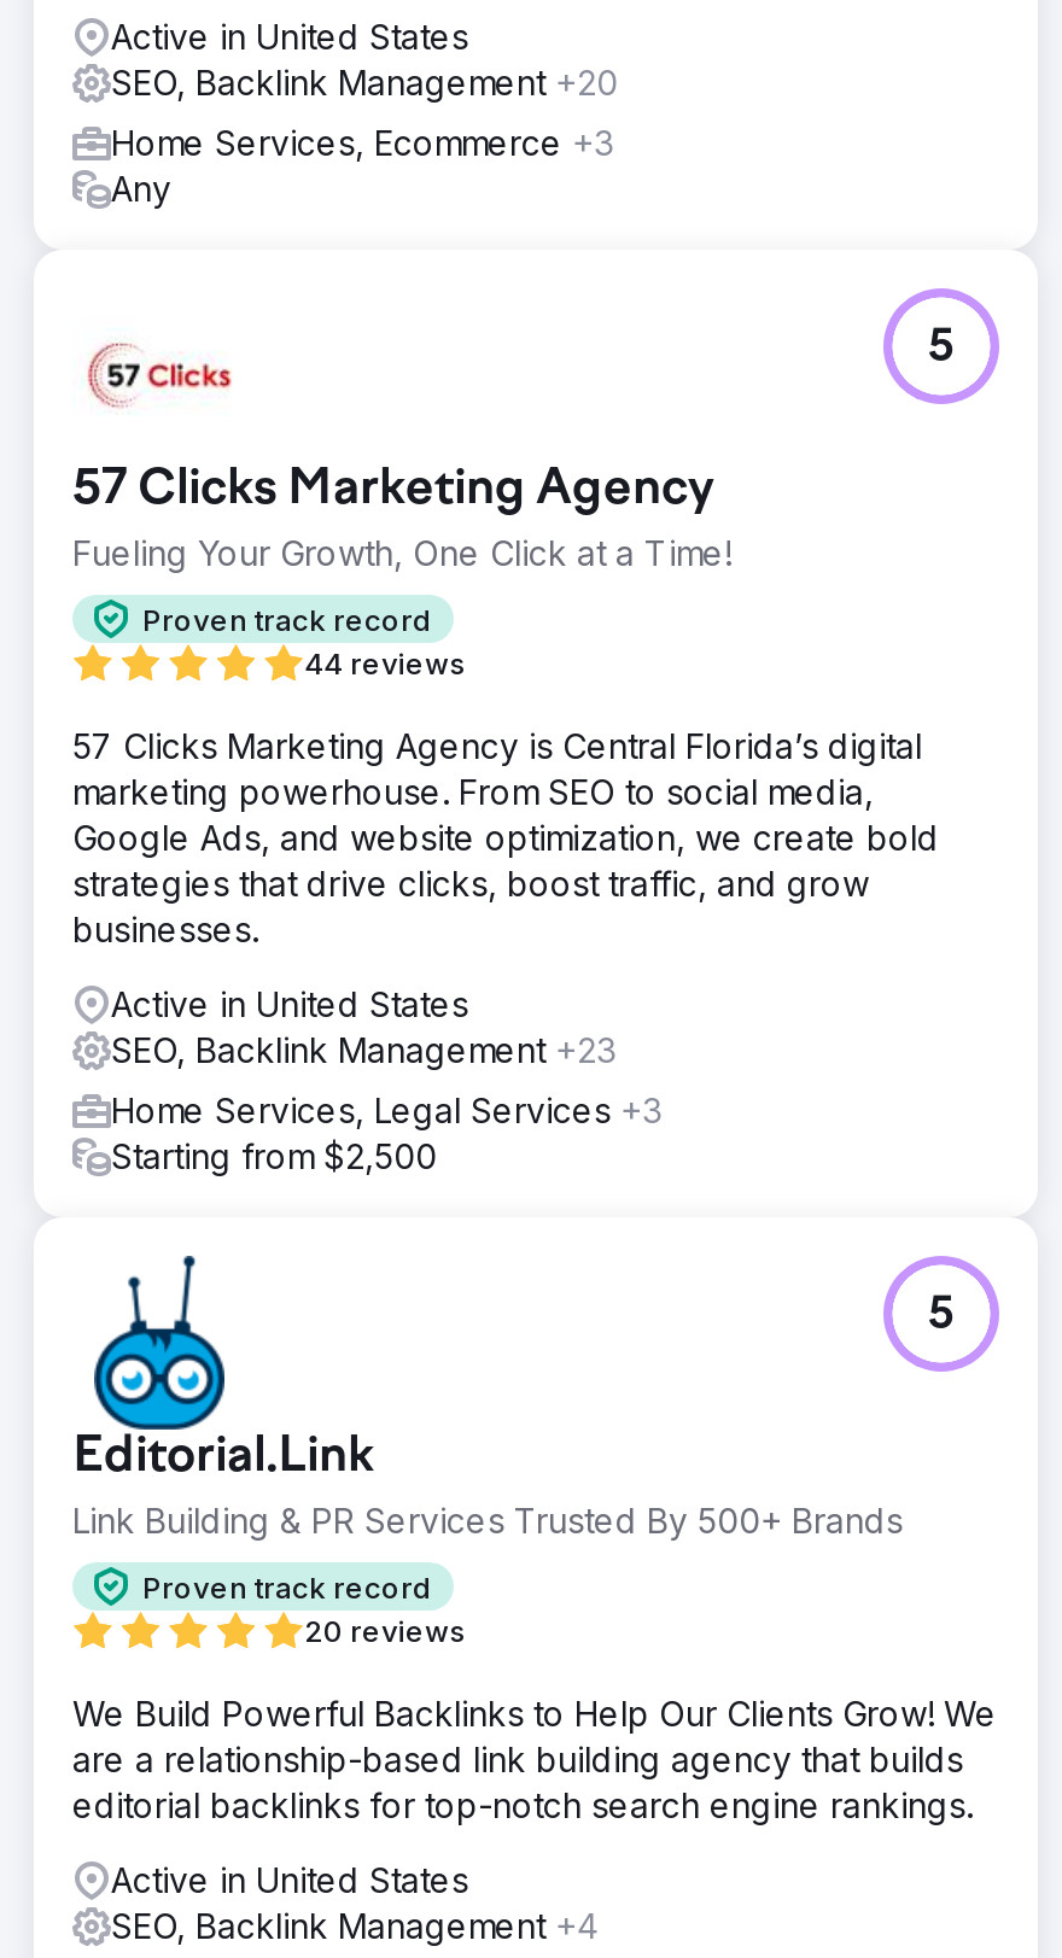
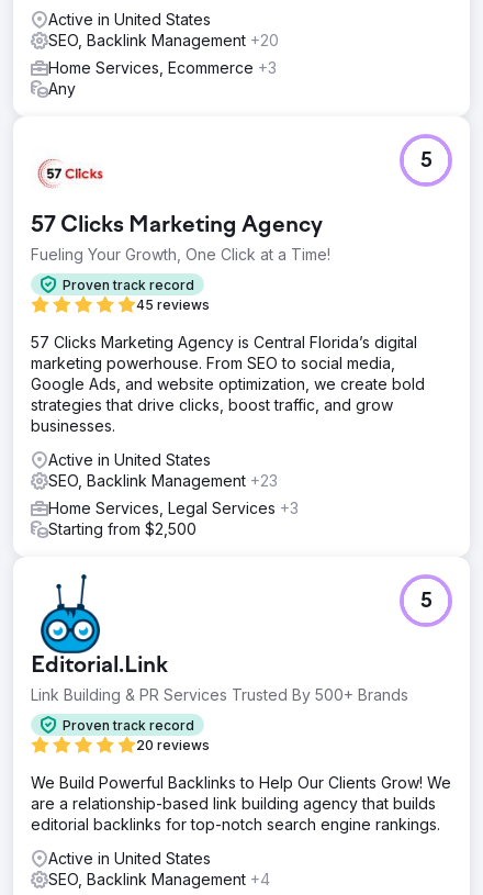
- 44 reviews
+ 45 reviews
